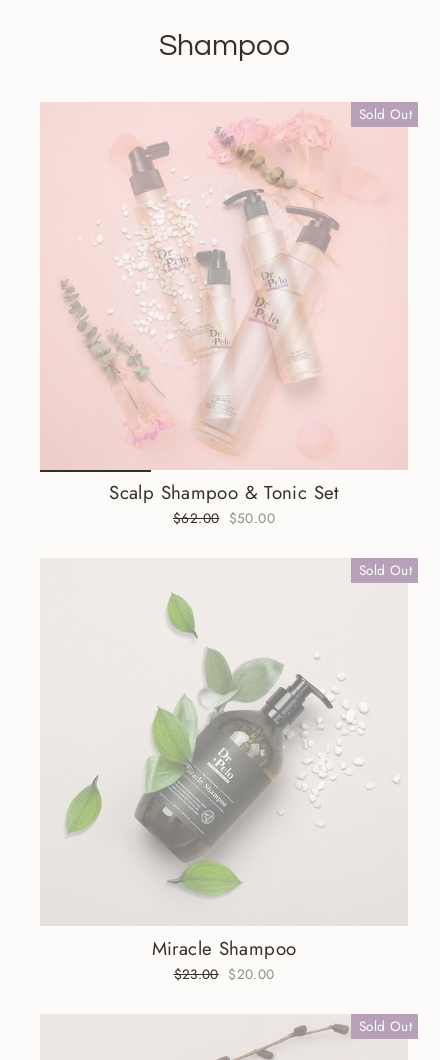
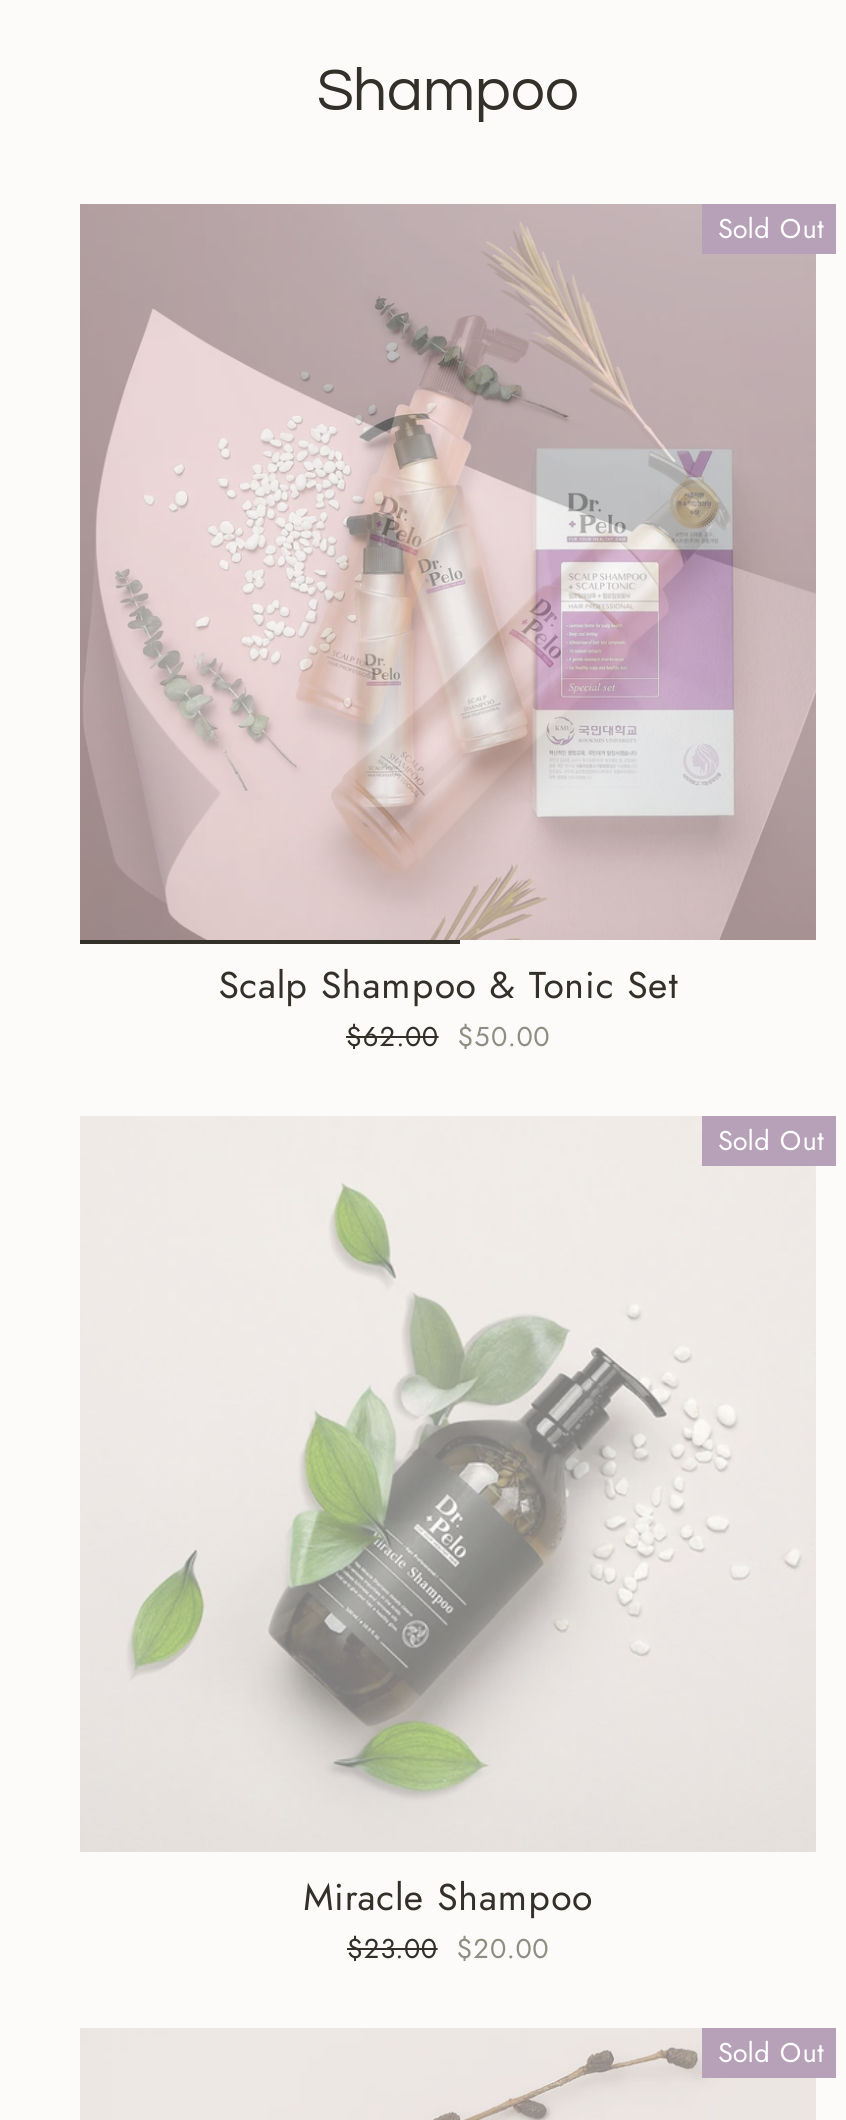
- [image]
+ [image]
